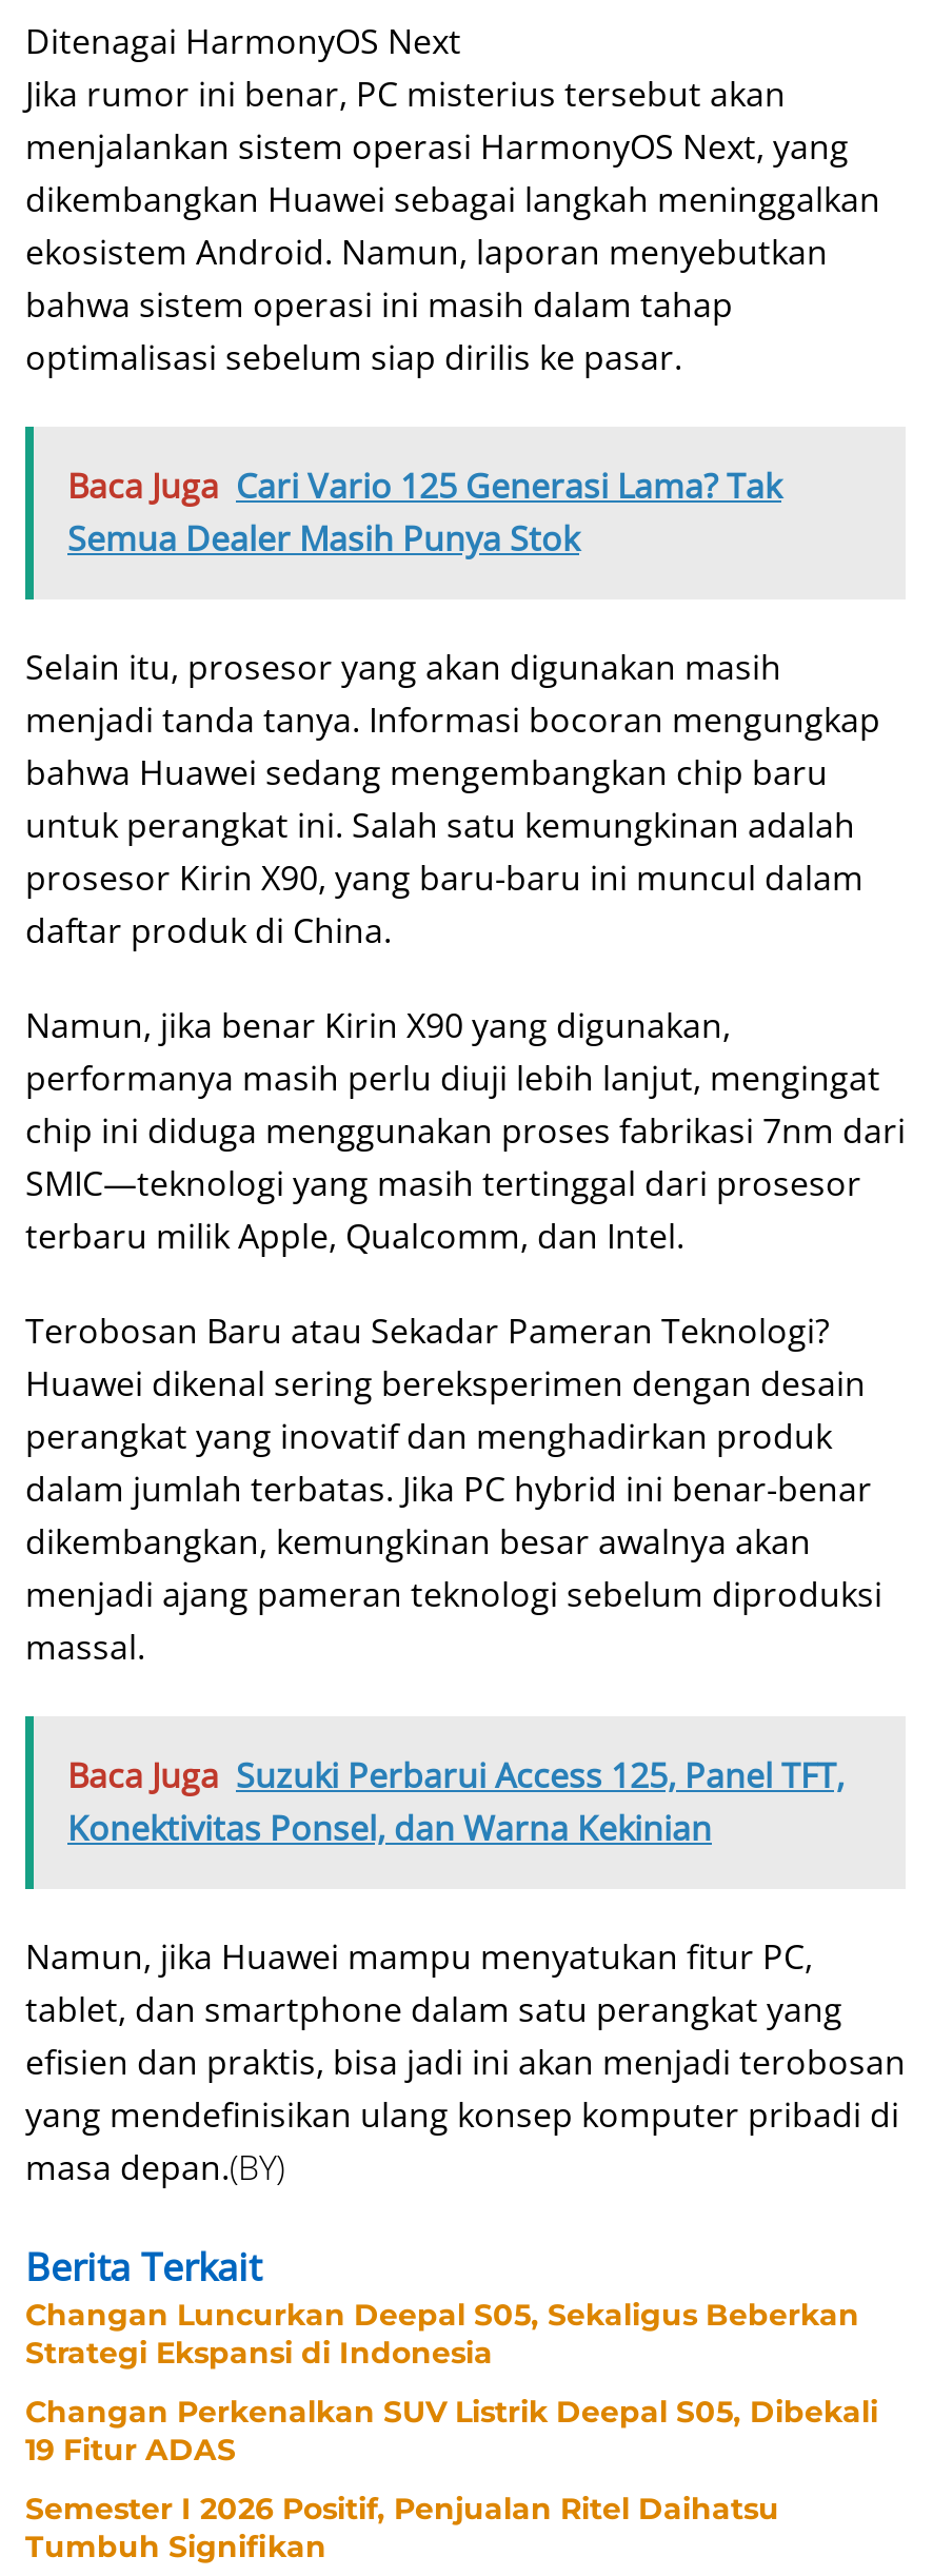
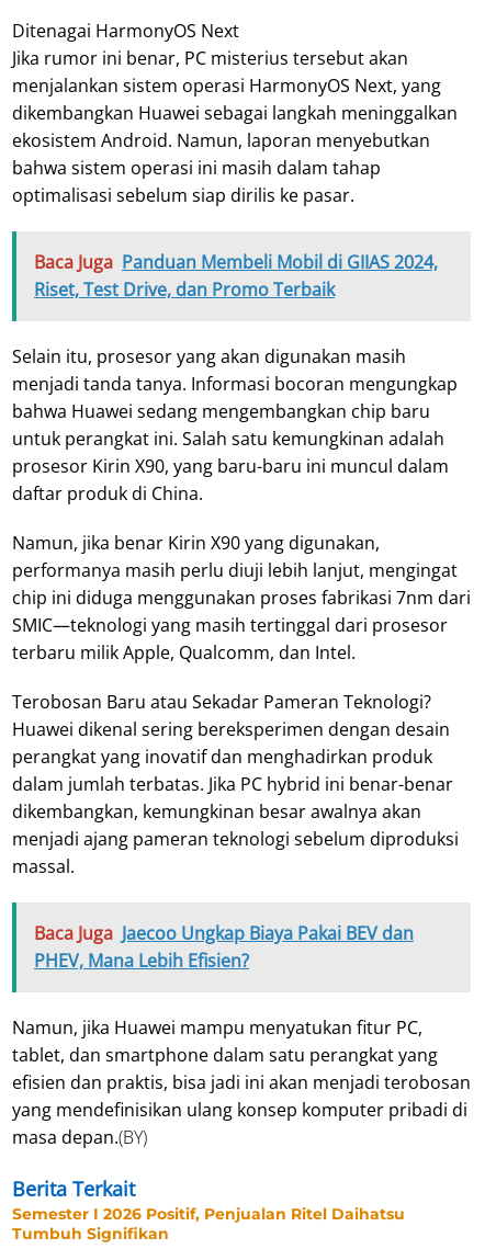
- Baca Juga Cari Vario 125 Generasi Lama? Tak
- Semua Dealer Masih Punya Stok
+ Baca Juga Panduan Membeli Mobil di GIIAS 2024,
+ Riset, Test Drive, dan Promo Terbaik

- Baca Juga Suzuki Perbarui Access 125, Panel TFT,
- Konektivitas Ponsel, dan Warna Kekinian
+ Baca Juga Jaecoo Ungkap Biaya Pakai BEV dan
+ PHEV, Mana Lebih Efisien?

- Changan Luncurkan Deepal S05, Sekaligus Beberkan
- Strategi Ekspansi di Indonesia
- Changan Perkenalkan SUV Listrik Deepal S05, Dibekali
- 19 Fitur ADAS
